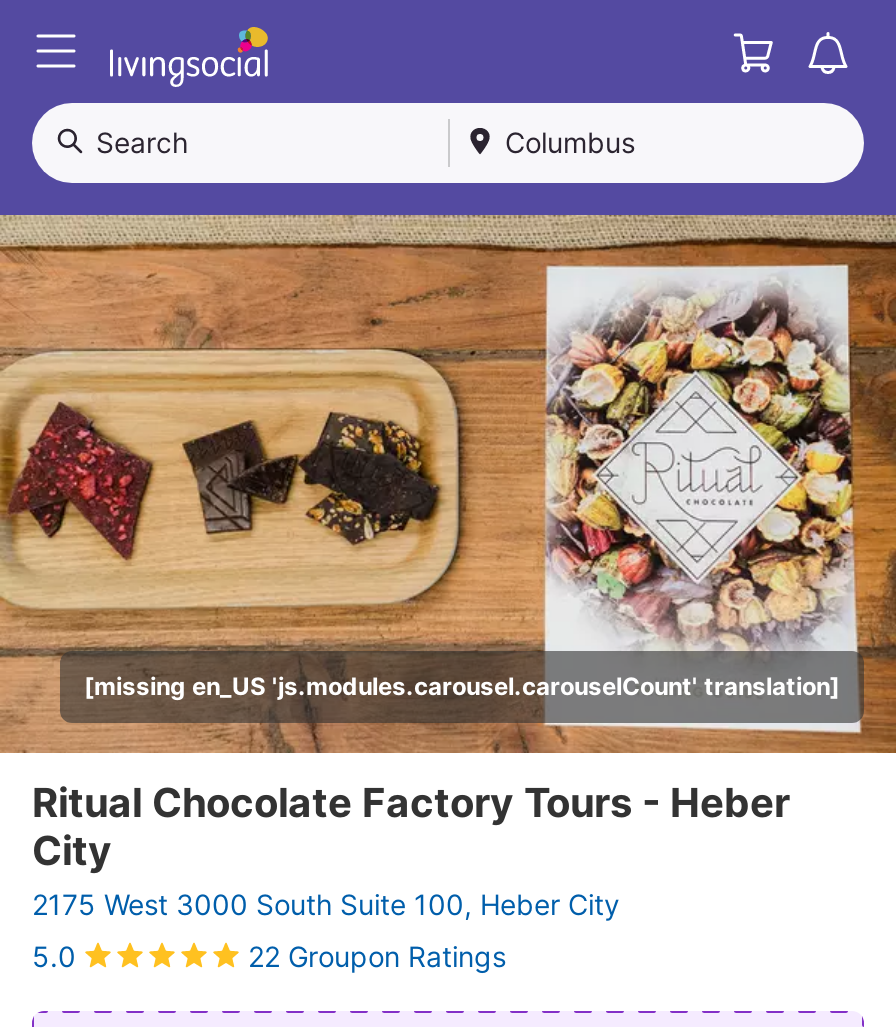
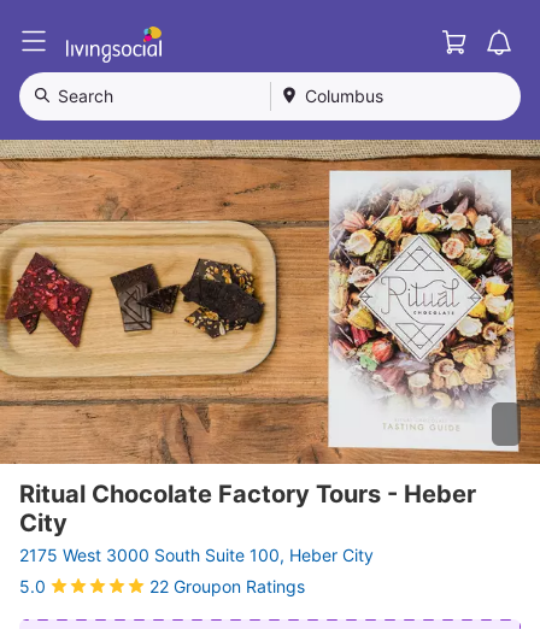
- [missing en_US 'js.modules.carousel.carouselCount' translation]
